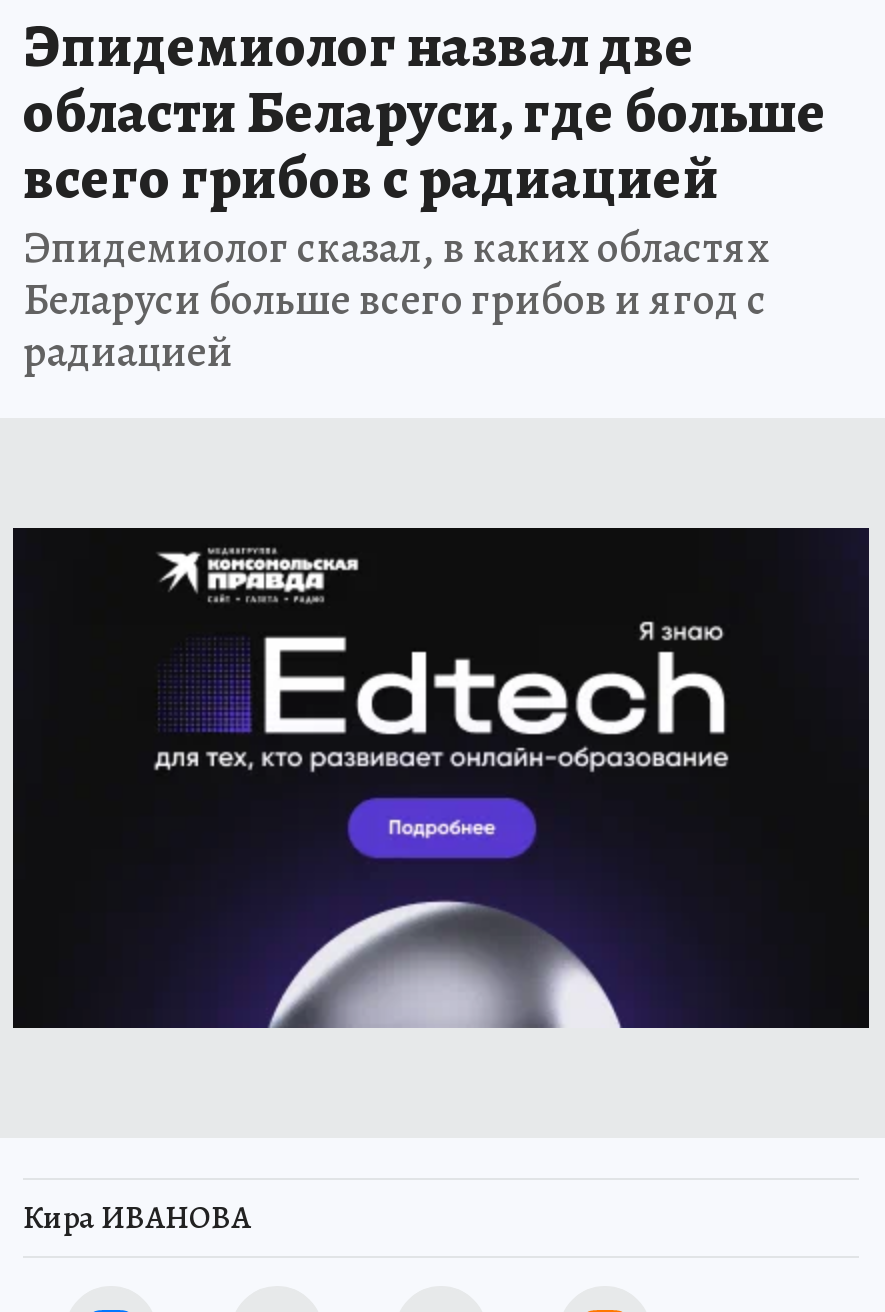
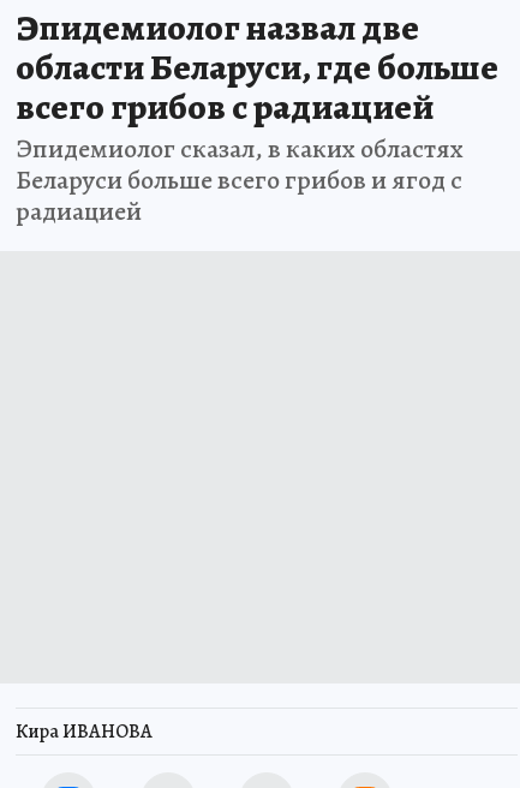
- [image]
